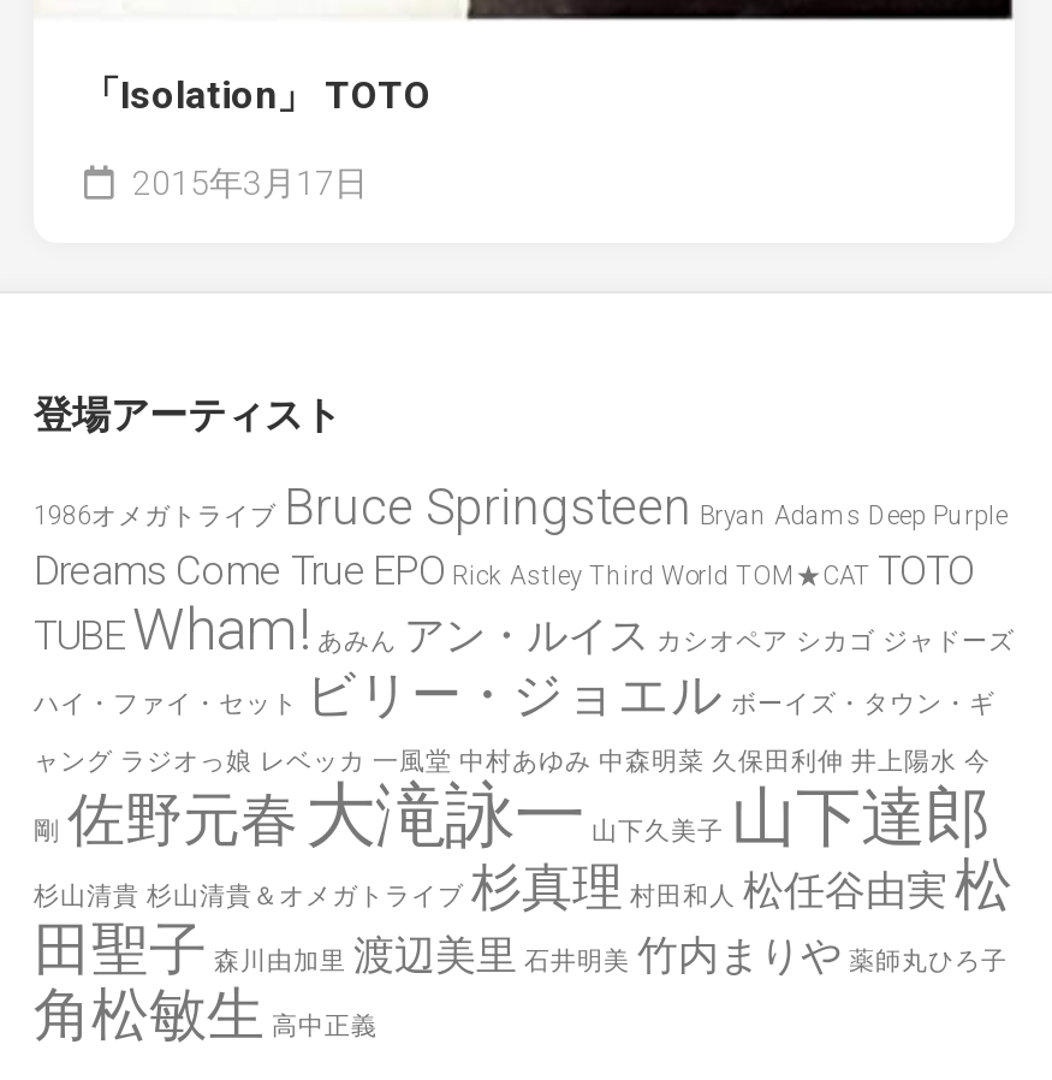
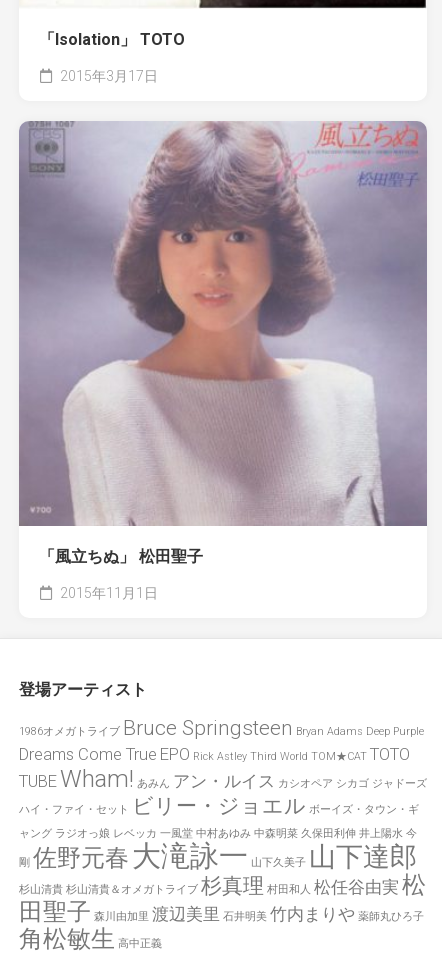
+ [image]
+ 「風立ちぬ」 松田聖子
+ 2015年11月1日
